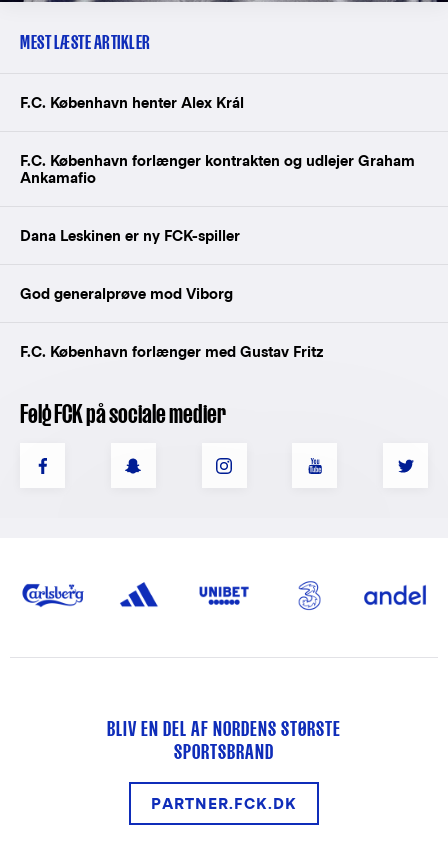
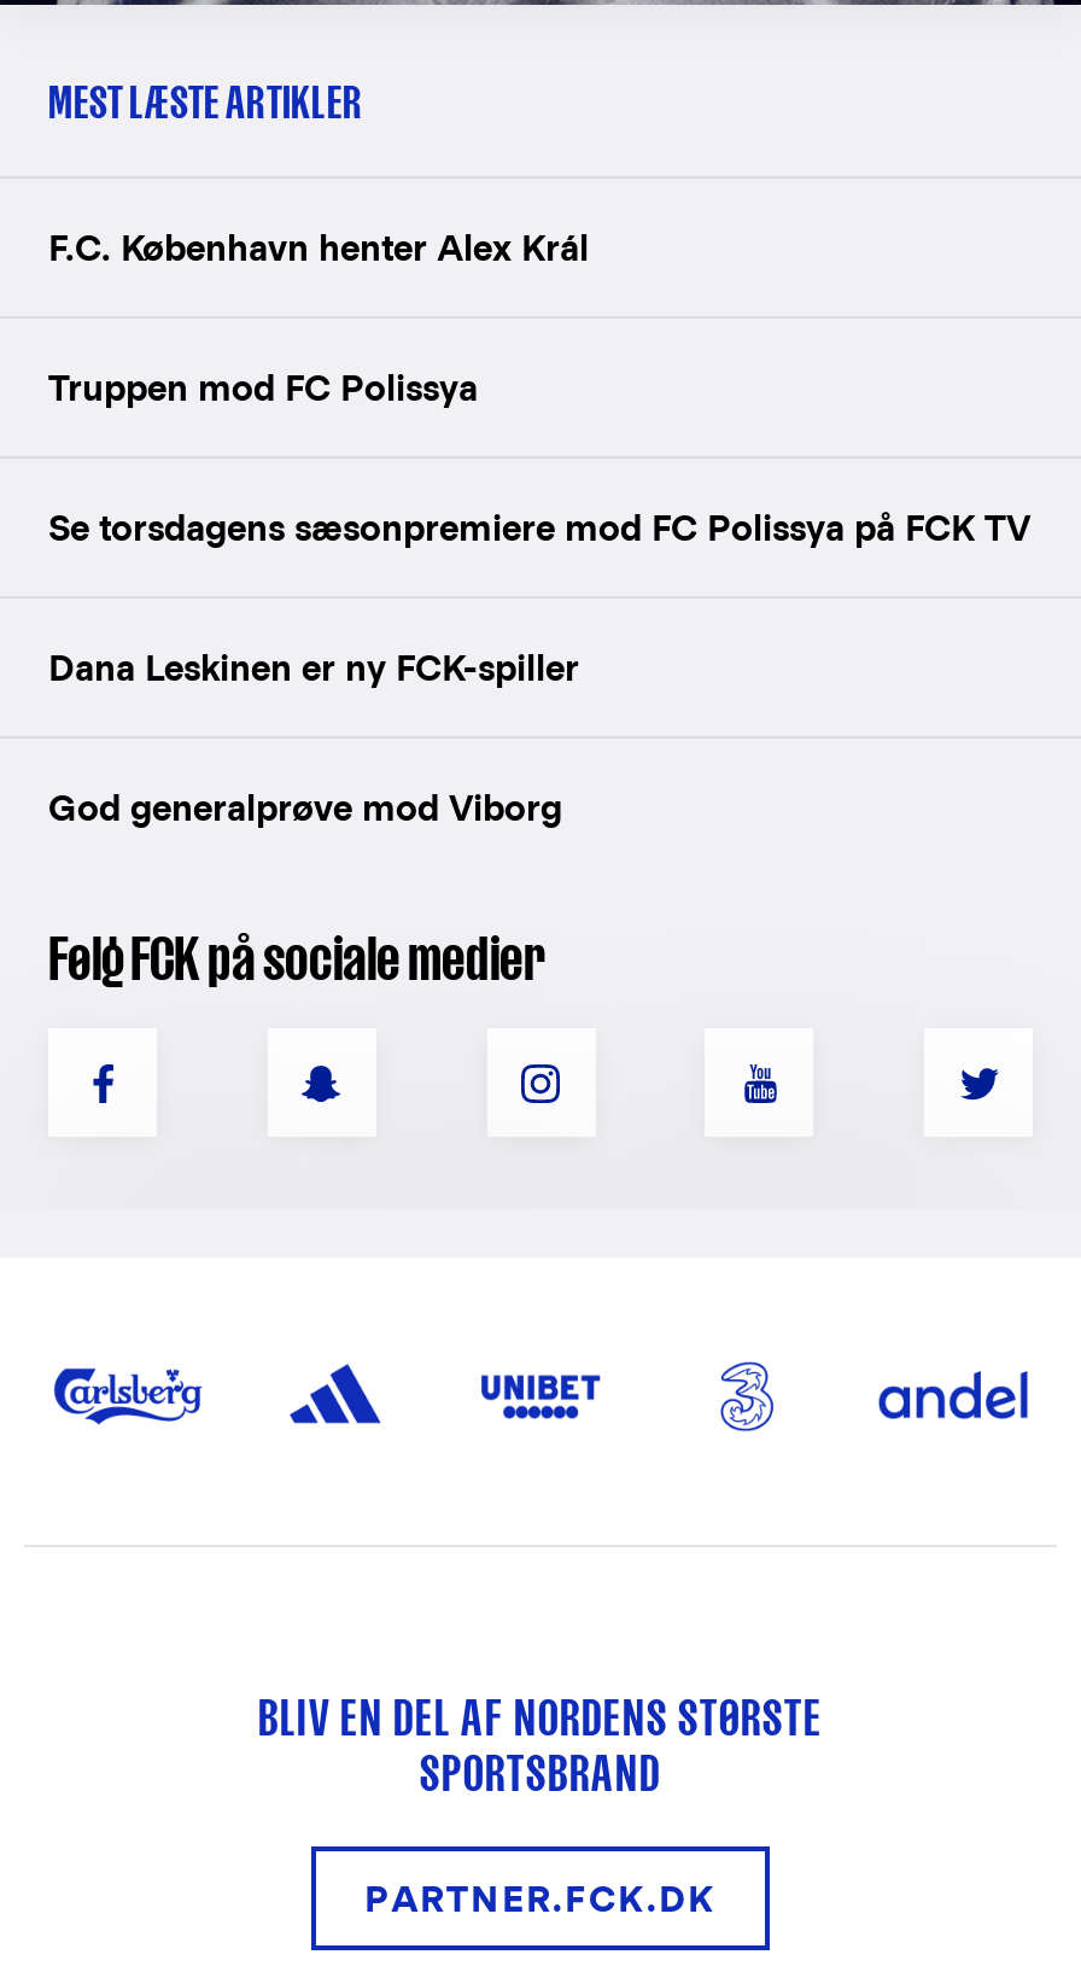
- F.C. København forlænger kontrakten og udlejer Graham
- Ankamafio
+ Truppen mod FC Polissya
+ Se torsdagens sæsonpremiere mod FC Polissya på FCK TV

moved down: Dana Leskinen er ny FCK-spiller | God generalprøve mod Viborg

- F.C. København forlænger med Gustav Fritz
